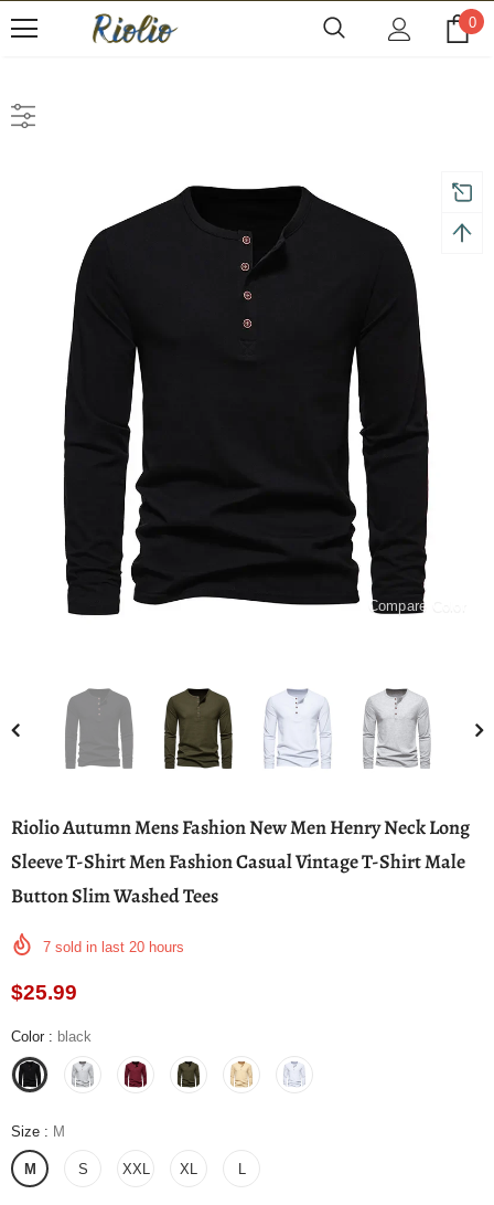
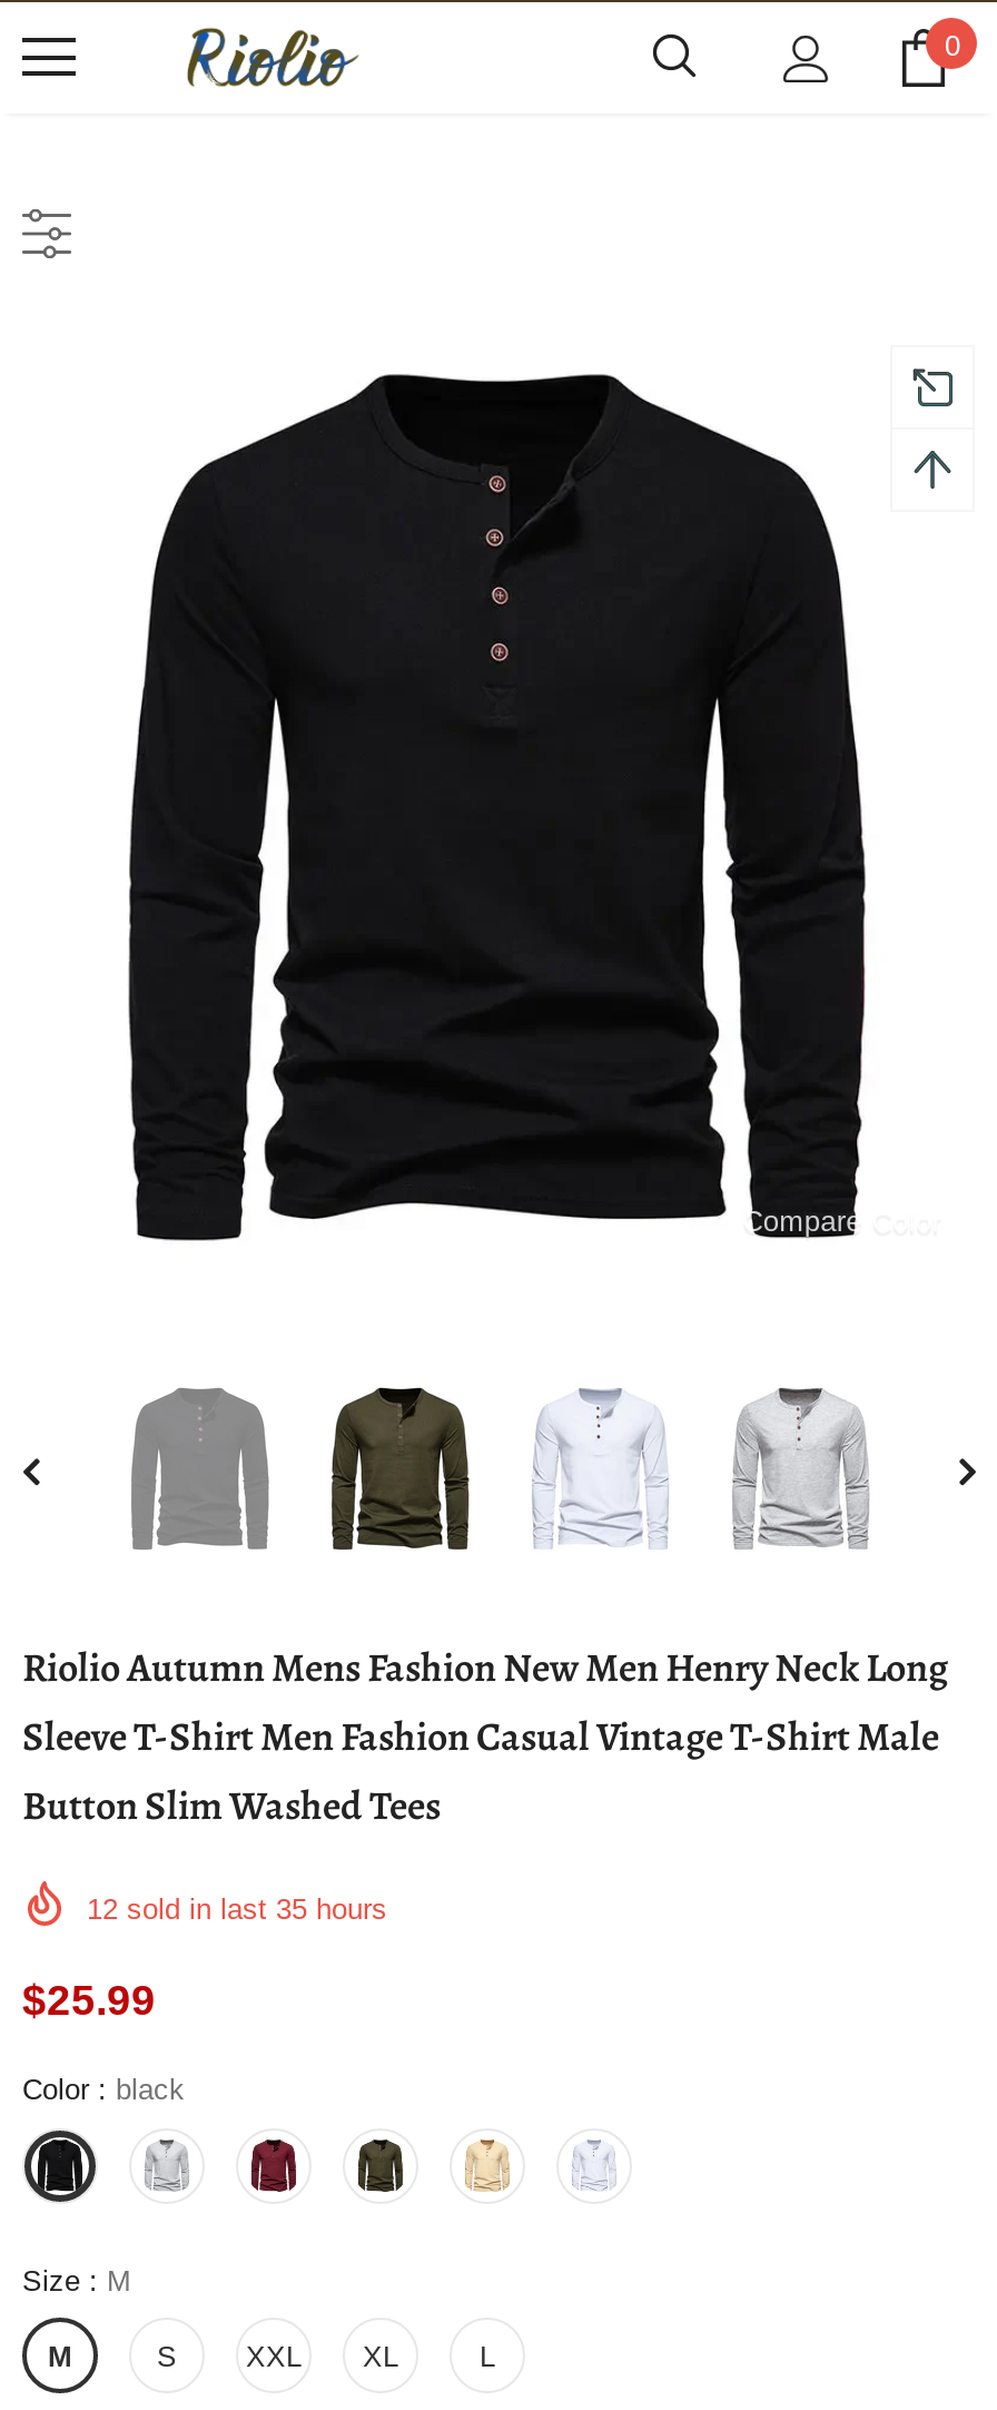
- 7 sold in last 20 hours
+ 12 sold in last 35 hours
